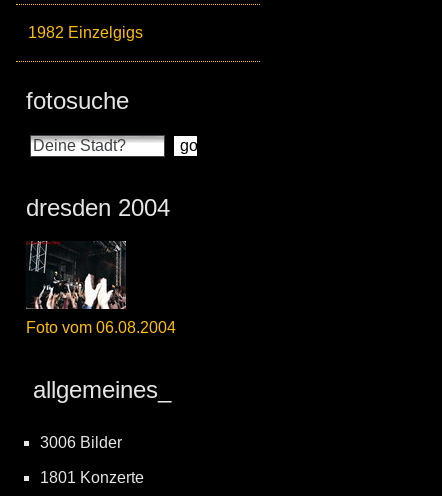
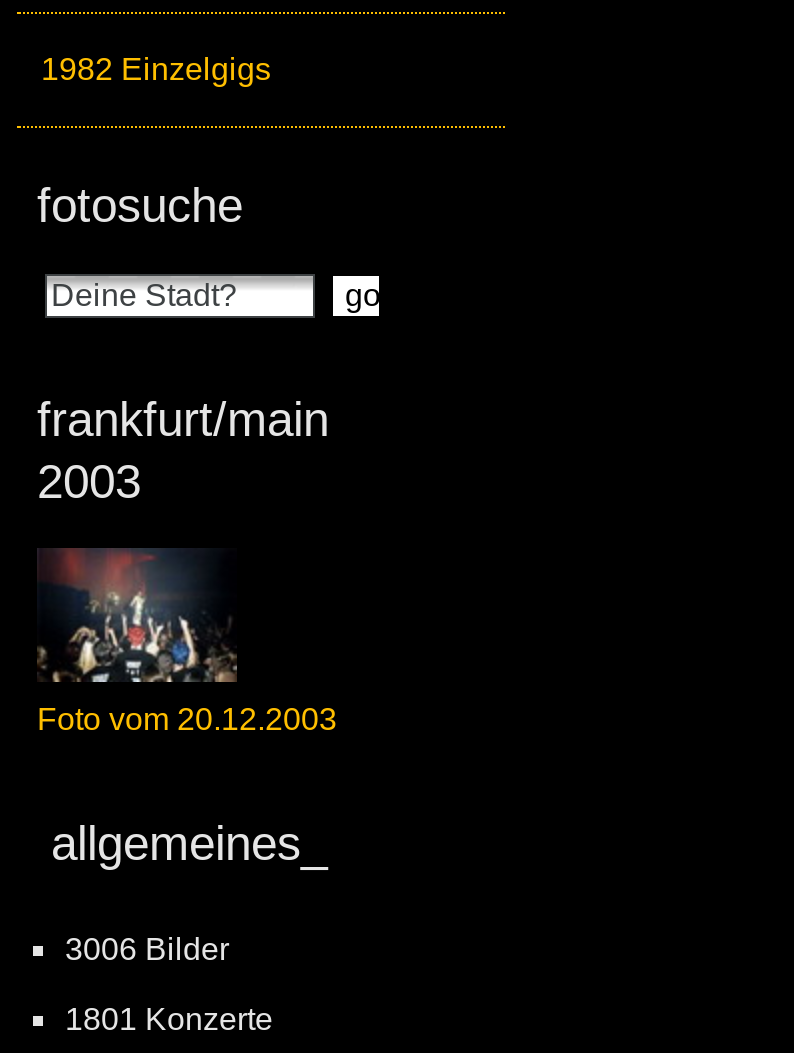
- dresden 2004
+ frankfurt/main
+ 2003

- [image]
- Foto vom 06.08.2004
+ [image]
+ Foto vom 20.12.2003
